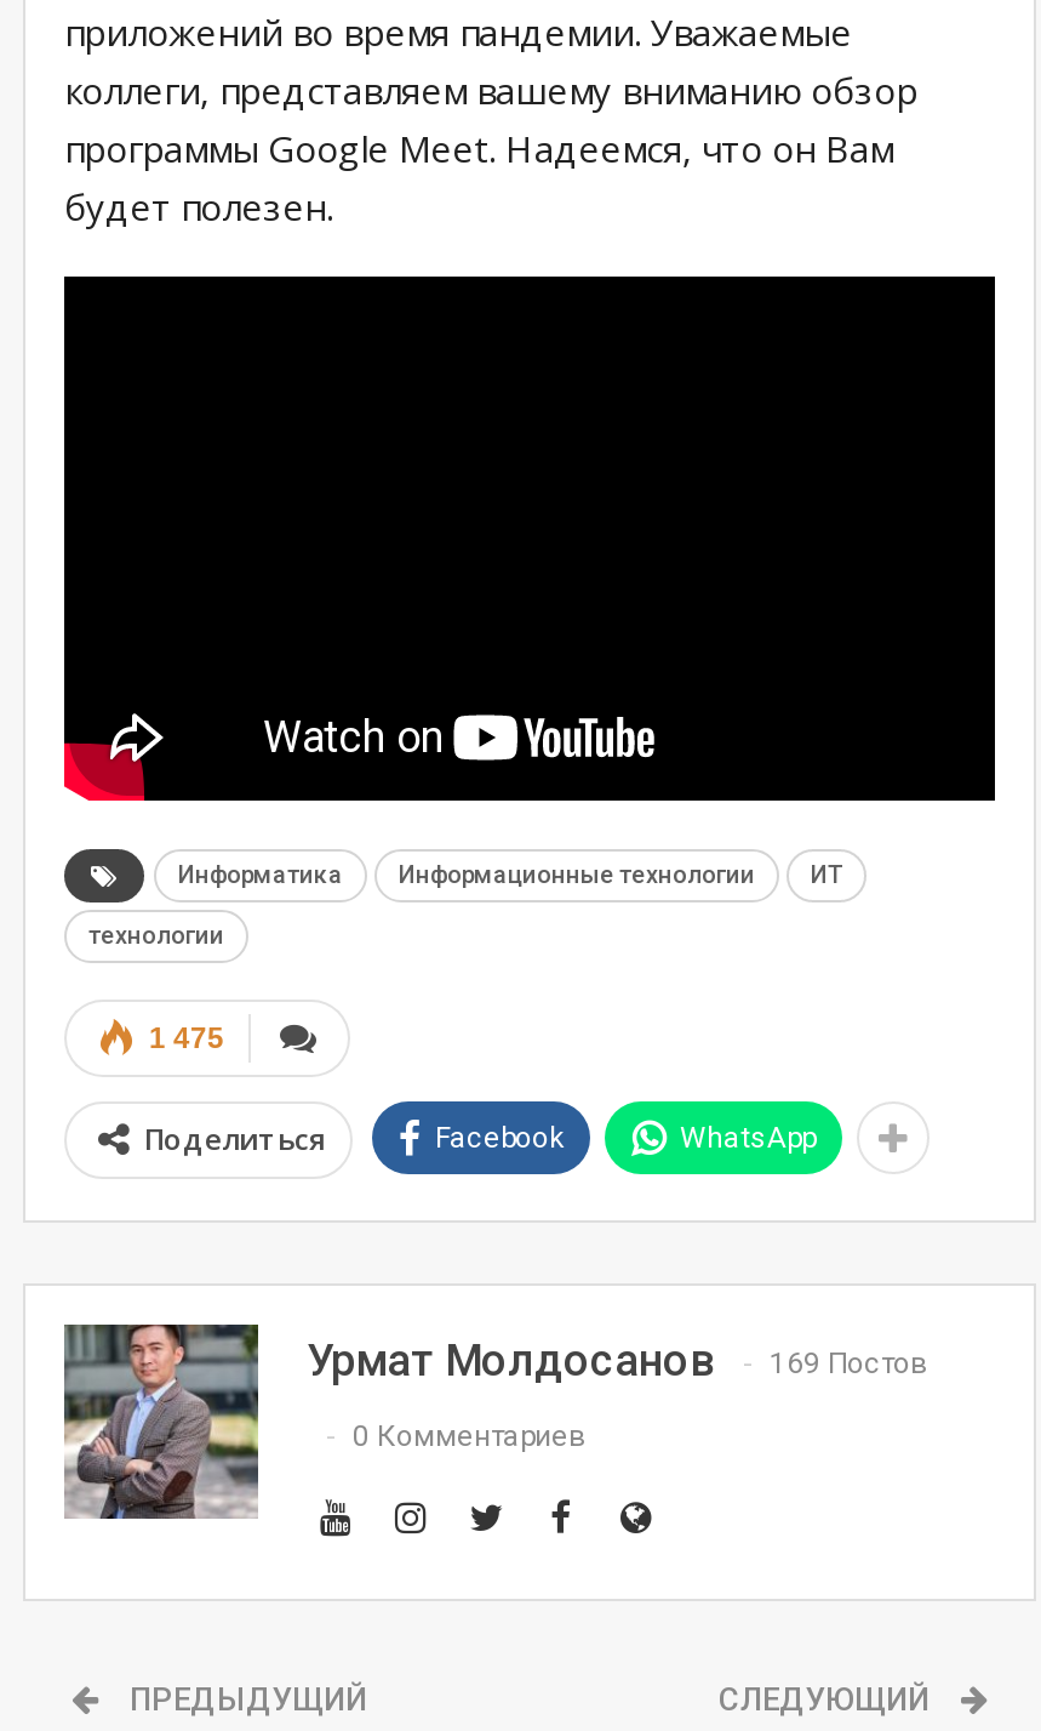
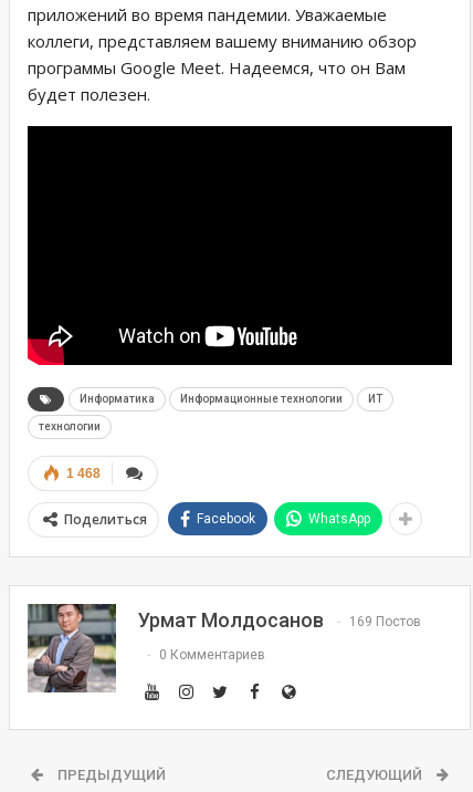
- 1 475
+ 1 468
